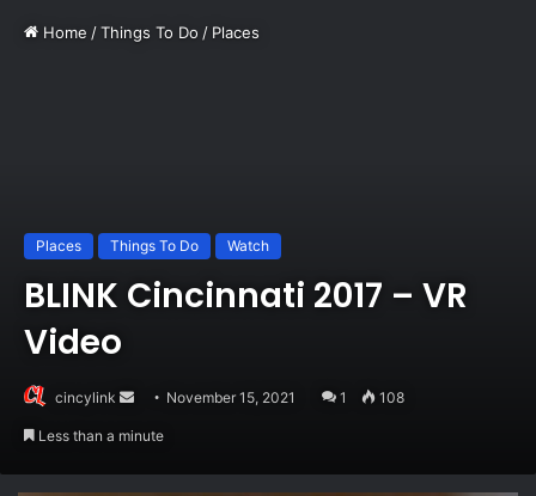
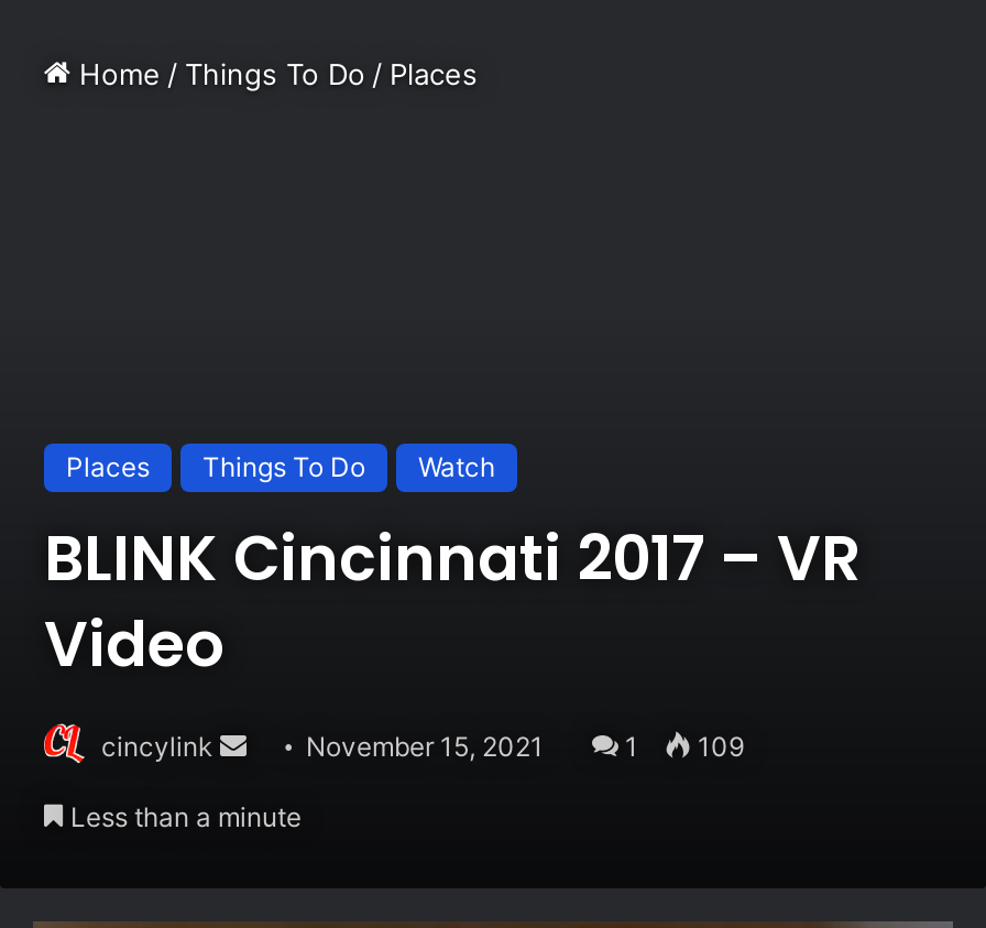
- 1 108
+ 1 109
